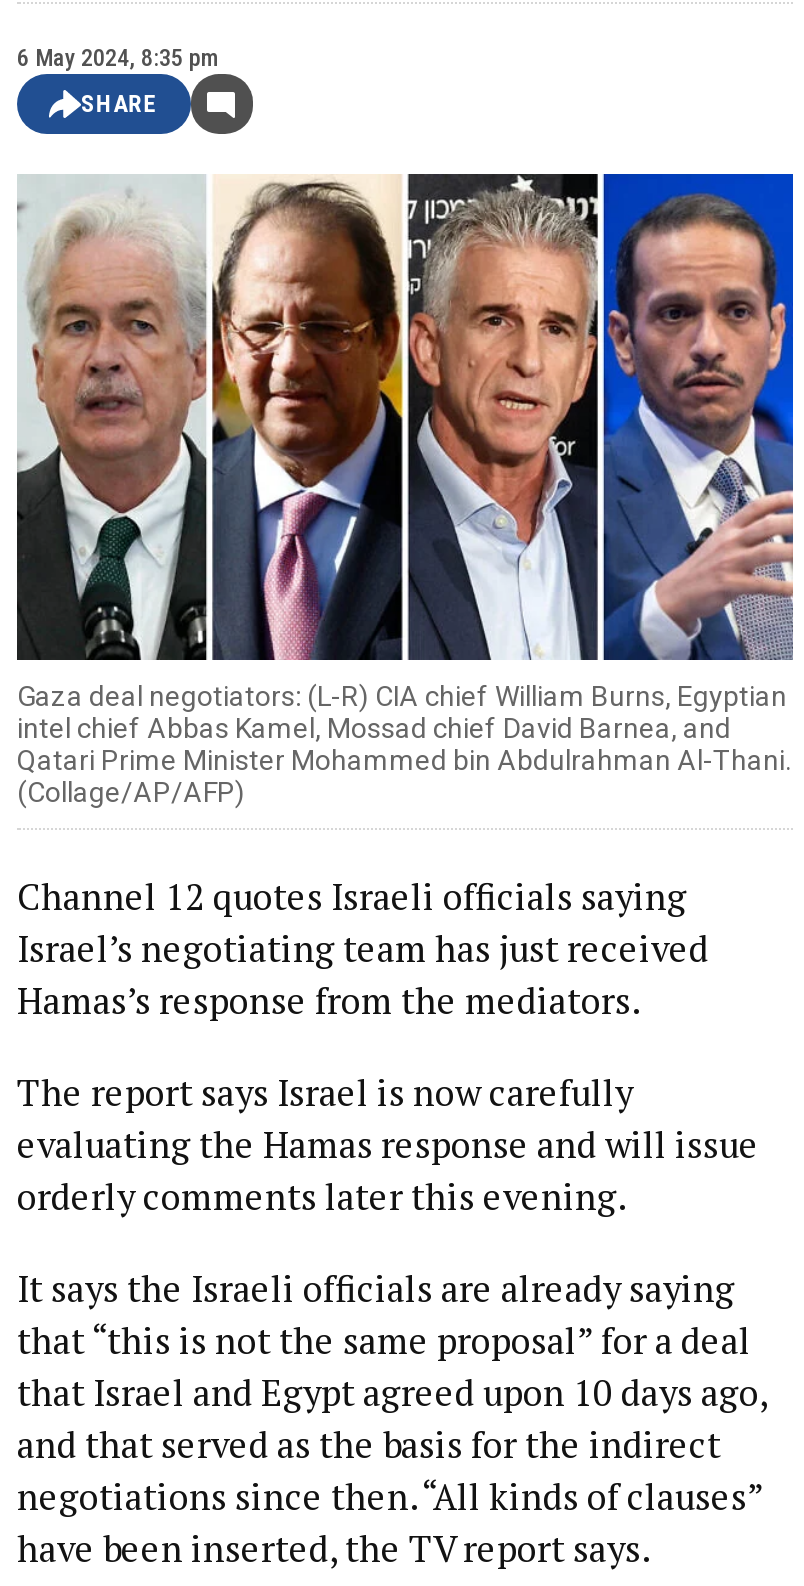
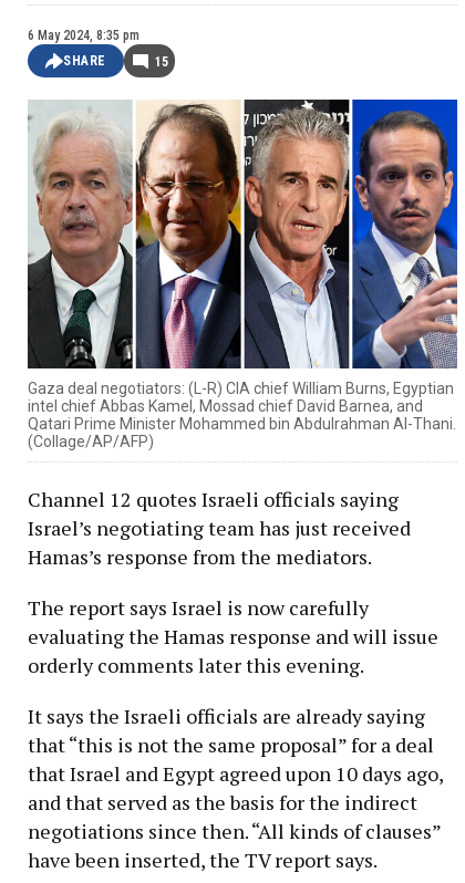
+ 15
